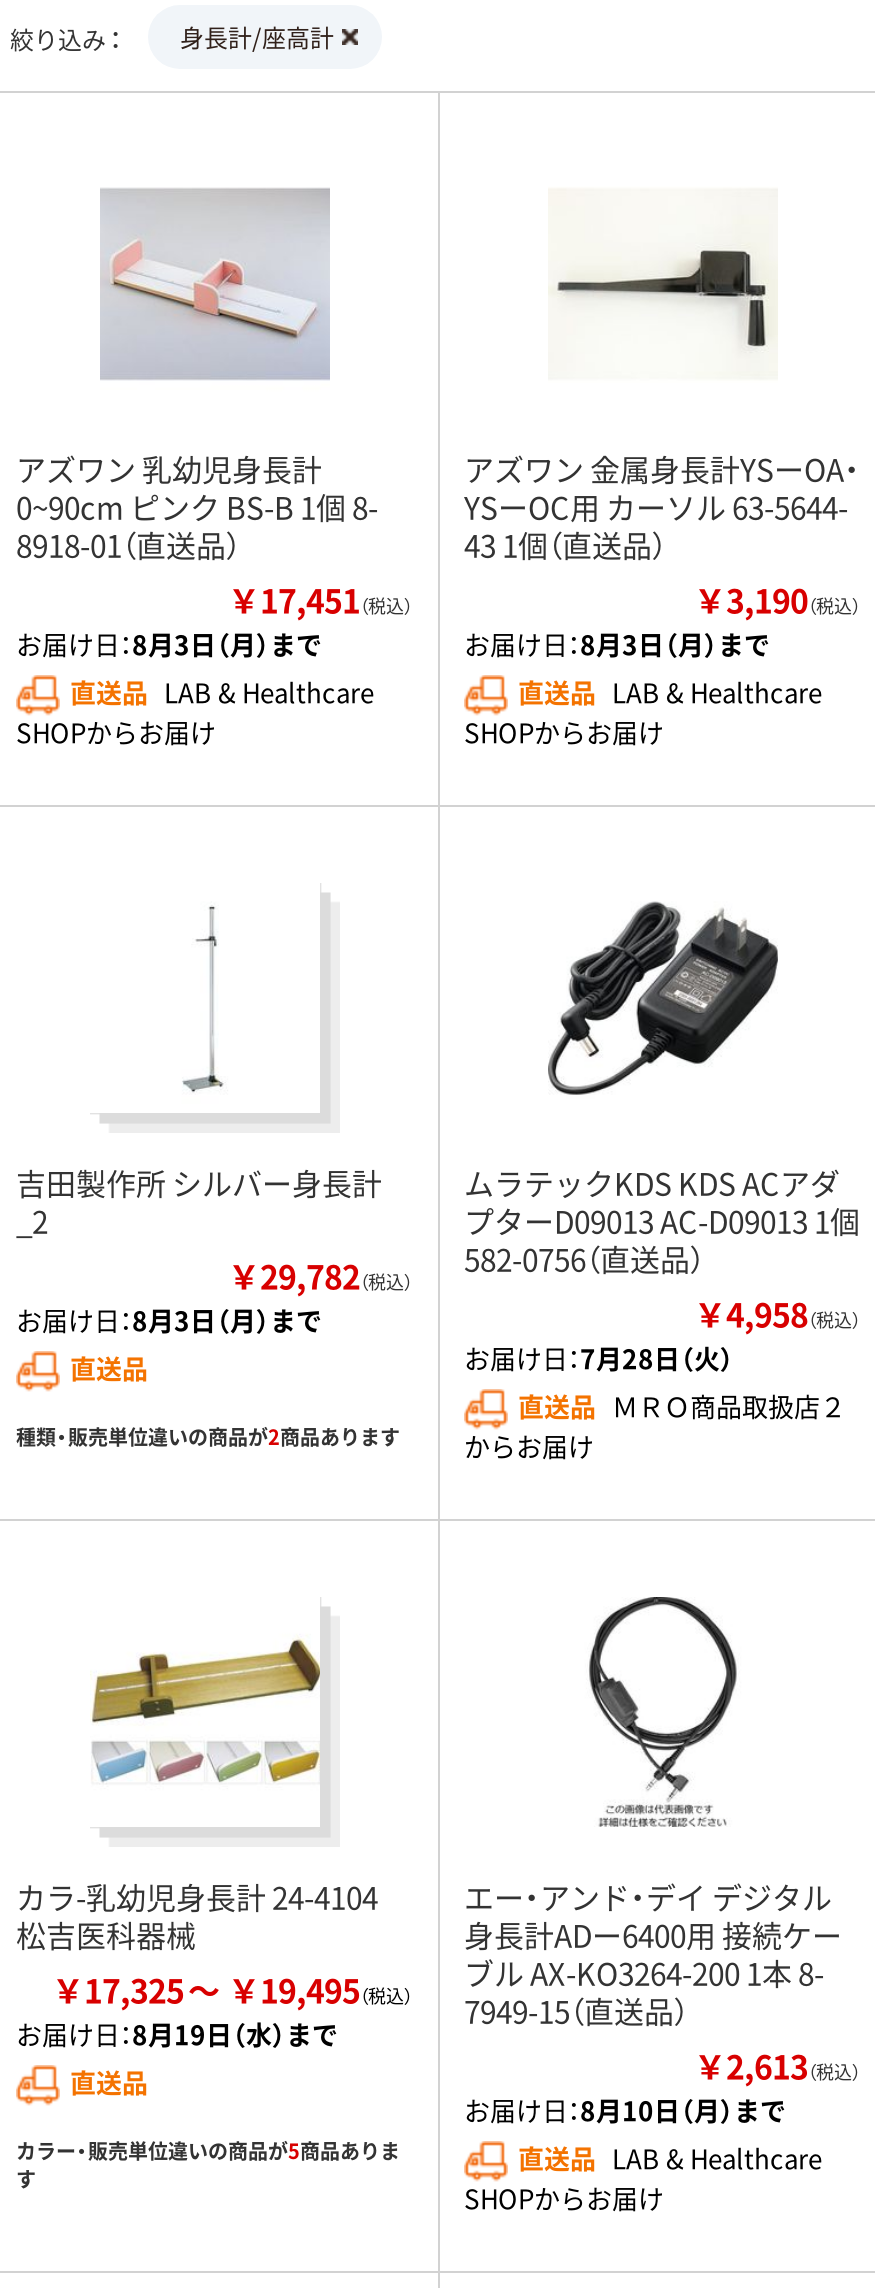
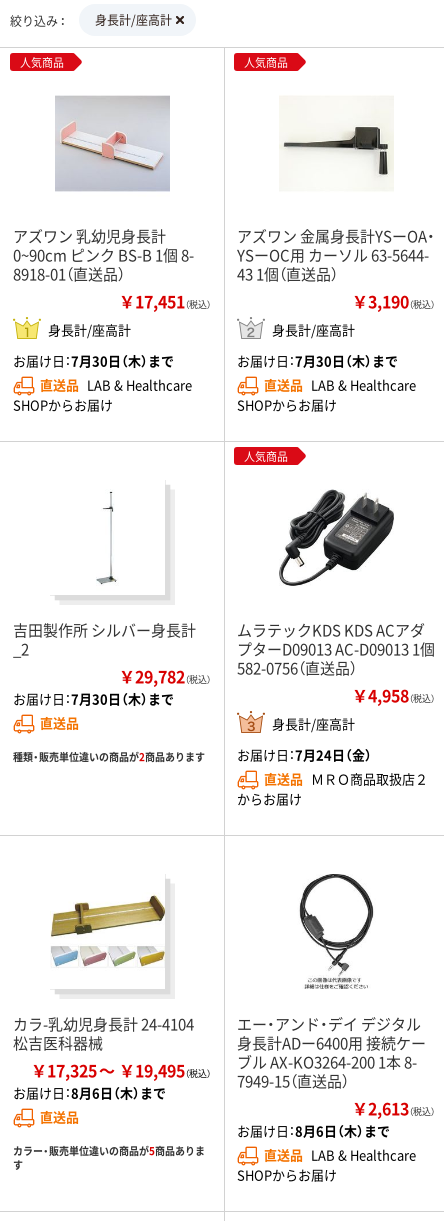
+ 人気商品

+ 人気商品

- お届け日：8月3日（月）まで
+ 身長計/座高計
+ お届け日：7月30日（木）まで

- お届け日：8月3日（月）まで
+ 身長計/座高計
+ お届け日：7月30日（木）まで

+ 人気商品

- お届け日：8月3日（月）まで
+ お届け日：7月30日（木）まで

- お届け日：7月28日（火）
+ 身長計/座高計
+ お届け日：7月24日（金）

- お届け日：8月19日（水）まで
+ お届け日：8月6日（木）まで

- お届け日：8月10日（月）まで
+ お届け日：8月6日（木）まで
